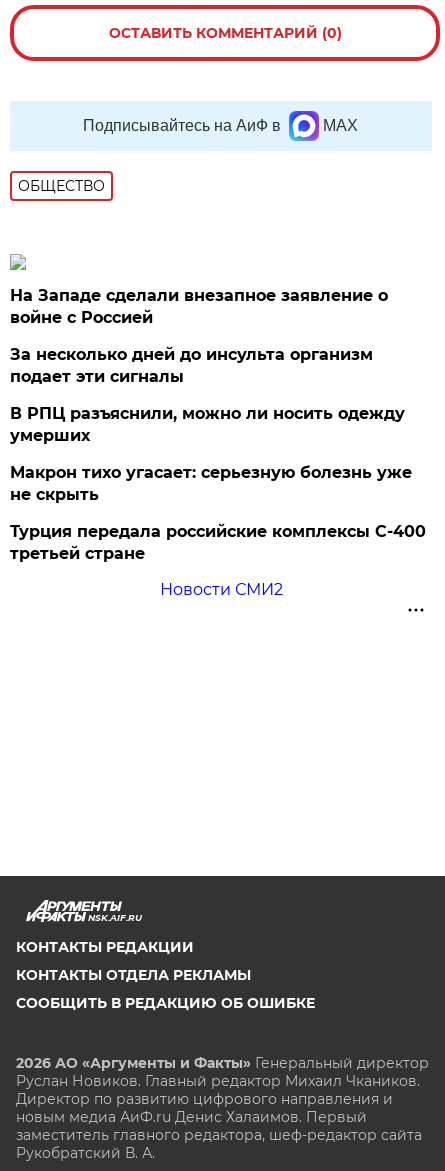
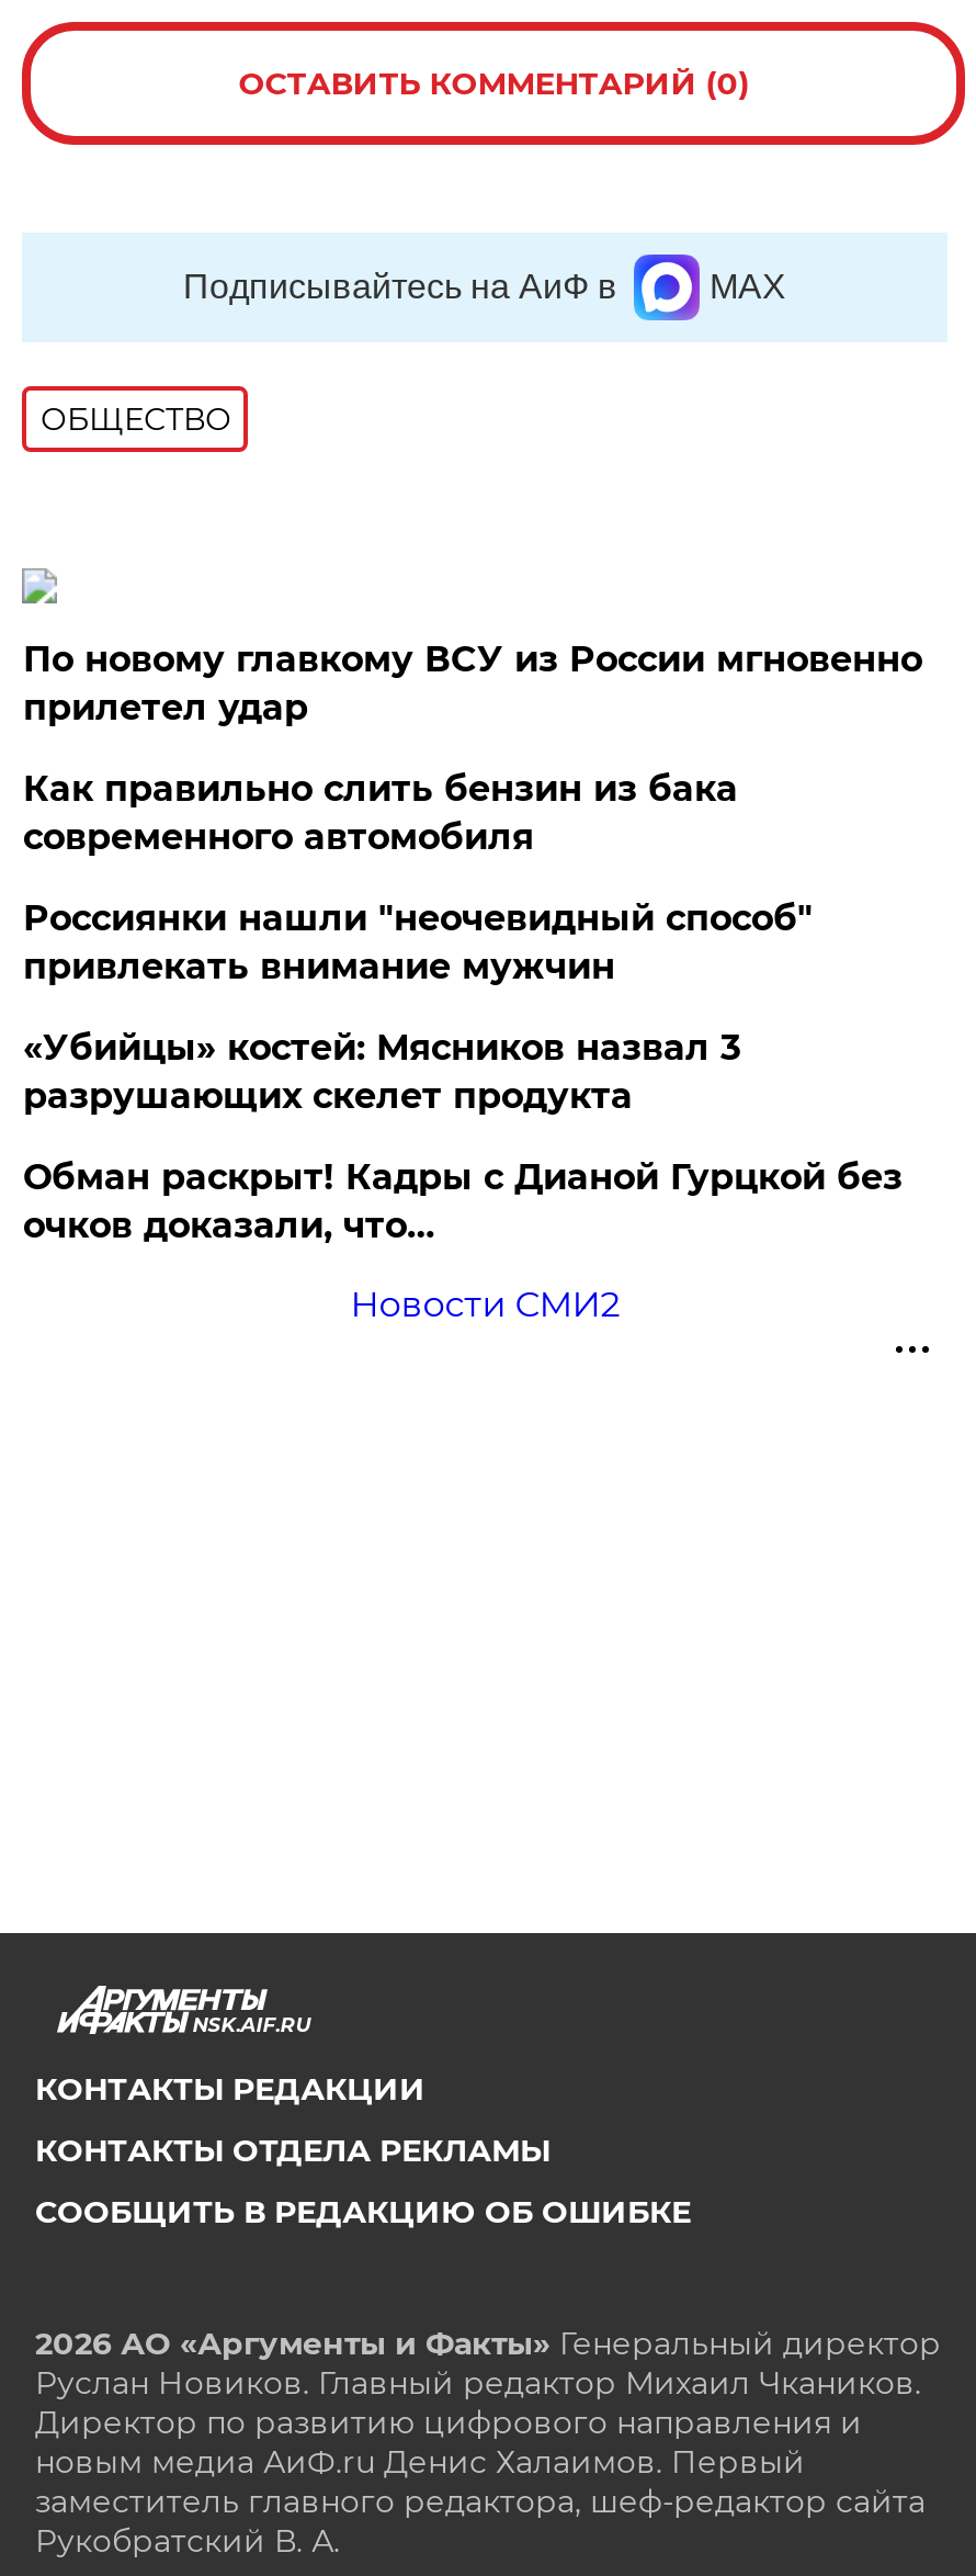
- На Западе сделали внезапное заявление о
- войне с Россией
+ По новому главкому ВСУ из России мгновенно
+ прилетел удар

- За несколько дней до инсульта организм
- подает эти сигналы
+ Как правильно слить бензин из бака
+ современного автомобиля

- В РПЦ разъяснили, можно ли носить одежду
- умерших
+ Россиянки нашли "неочевидный способ"
+ привлекать внимание мужчин

- Макрон тихо угасает: серьезную болезнь уже
- не скрыть
+ «Убийцы» костей: Мясников назвал 3
+ разрушающих скелет продукта

- Турция передала российские комплексы С-400
- третьей стране
+ Обман раскрыт! Кадры с Дианой Гурцкой без
+ очков доказали, что…
